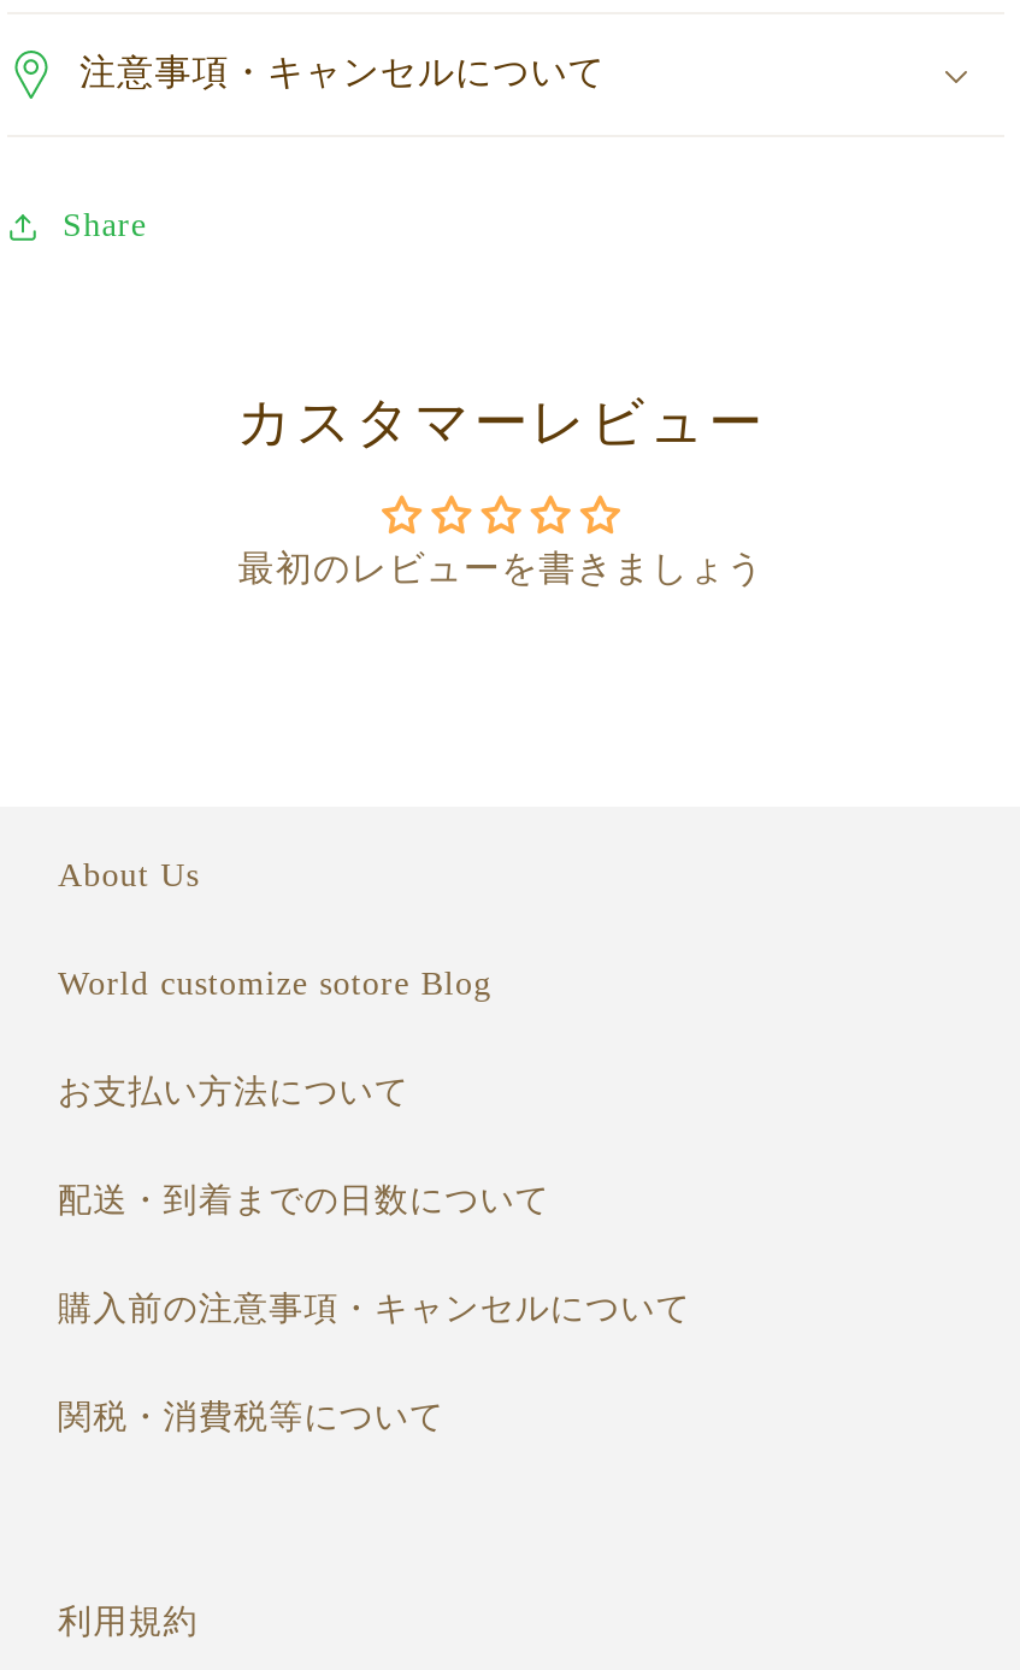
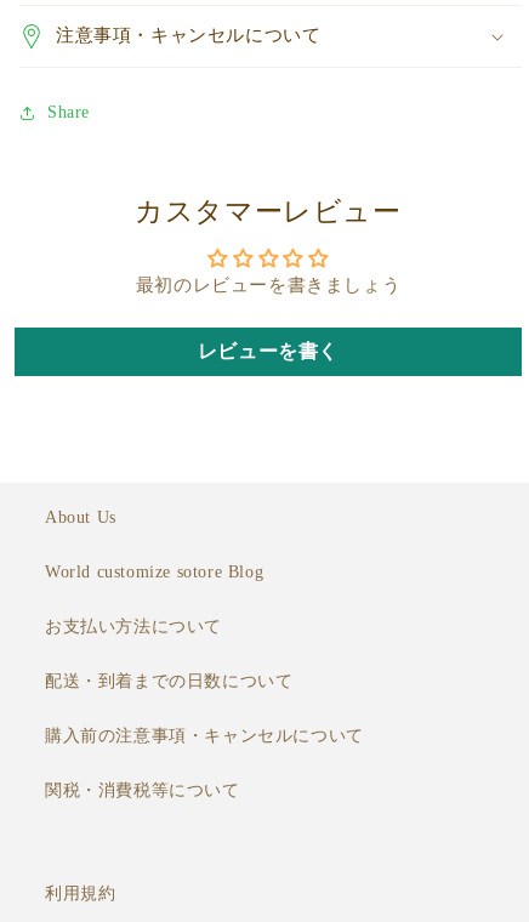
+ レビューを書く
